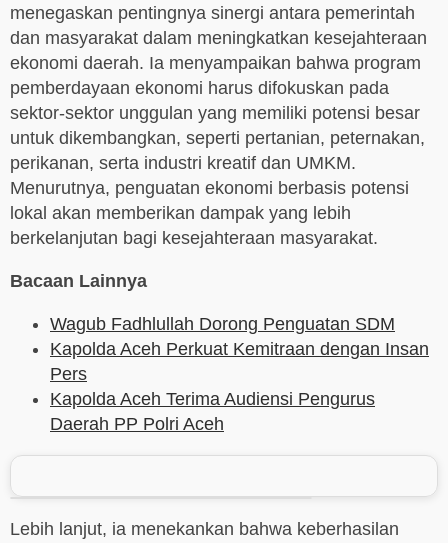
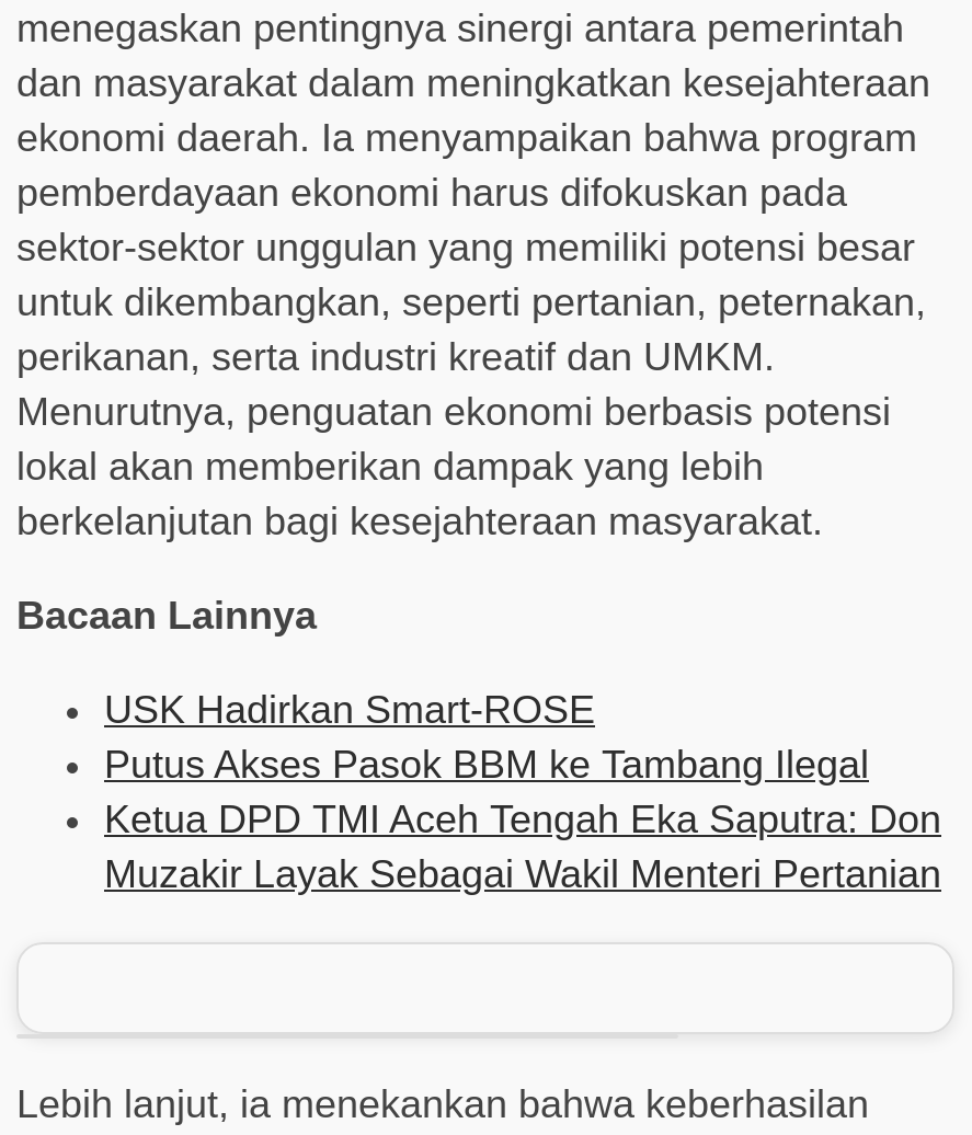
- Wagub Fadhlullah Dorong Penguatan SDM
- Kapolda Aceh Perkuat Kemitraan dengan Insan
- Pers
- Kapolda Aceh Terima Audiensi Pengurus
- Daerah PP Polri Aceh
+ USK Hadirkan Smart-ROSE
+ Putus Akses Pasok BBM ke Tambang Ilegal
+ Ketua DPD TMI Aceh Tengah Eka Saputra: Don
+ Muzakir Layak Sebagai Wakil Menteri Pertanian
